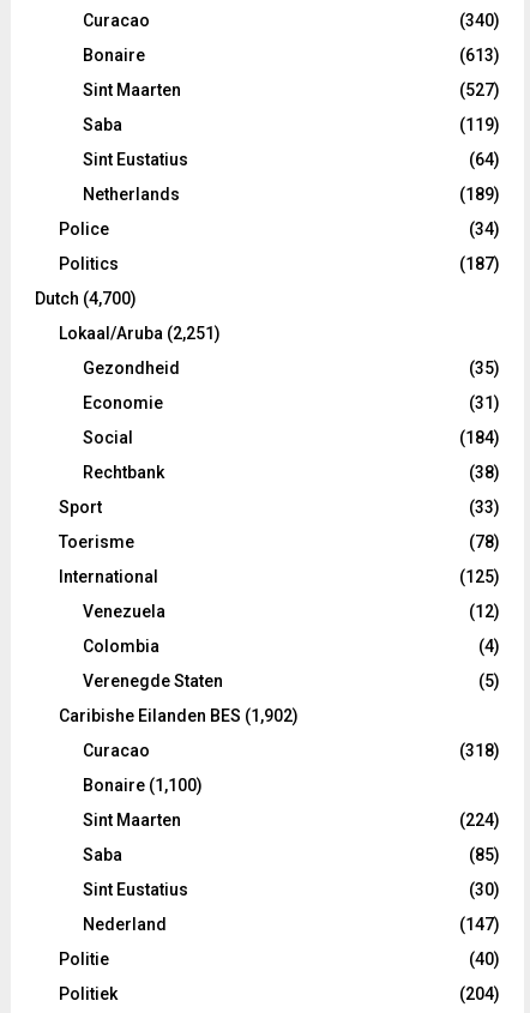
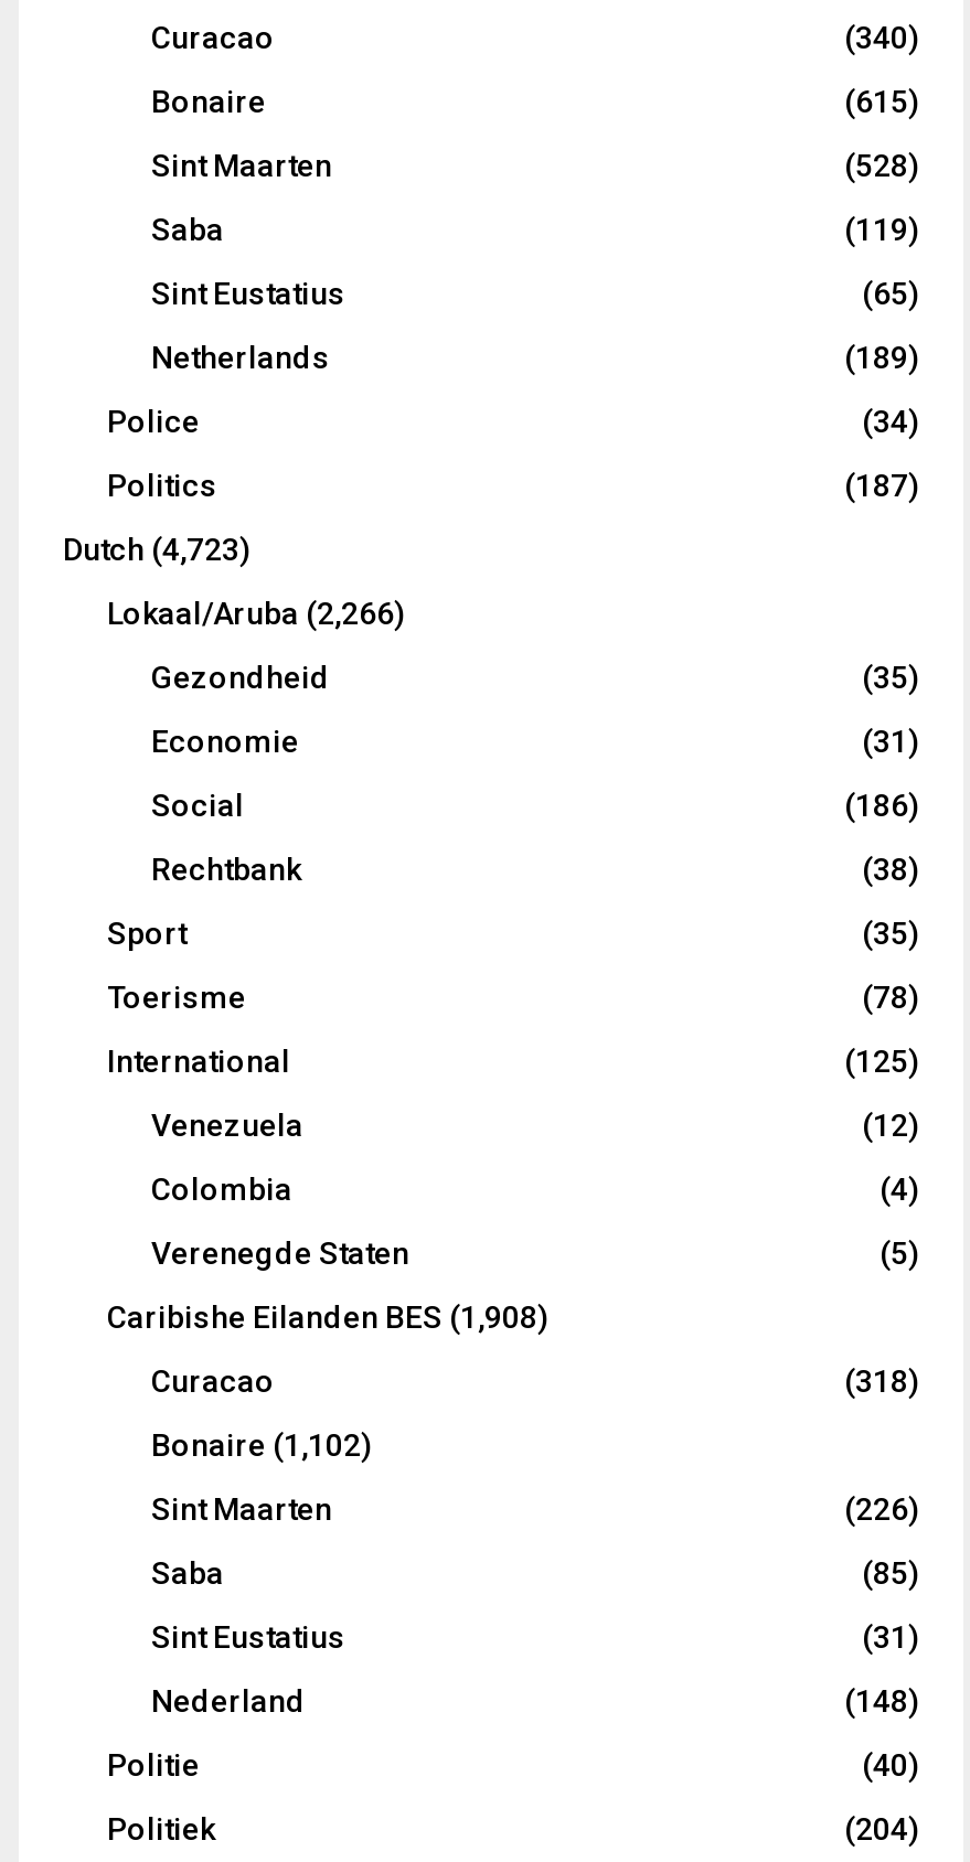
- (613)
+ (615)

- (527)
+ (528)

- (64)
+ (65)

- Dutch (4,700)
+ Dutch (4,723)

- Lokaal/Aruba (2,251)
+ Lokaal/Aruba (2,266)

- (184)
+ (186)

- (33)
+ (35)

- Caribishe Eilanden BES (1,902)
+ Caribishe Eilanden BES (1,908)

- Bonaire (1,100)
+ Bonaire (1,102)

- (224)
+ (226)

- (30)
+ (31)

- (147)
+ (148)
